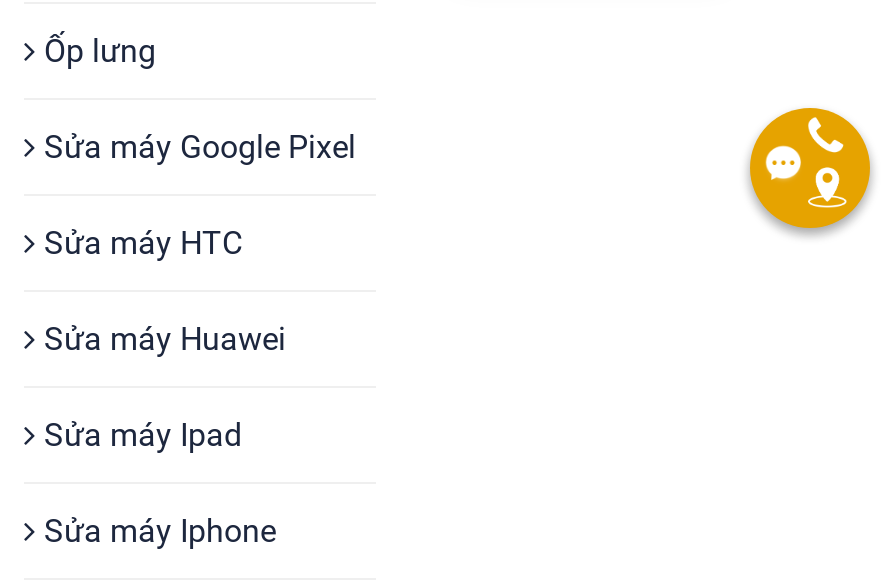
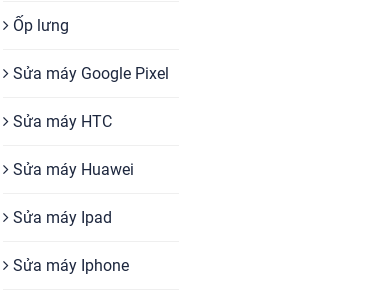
- [image]
